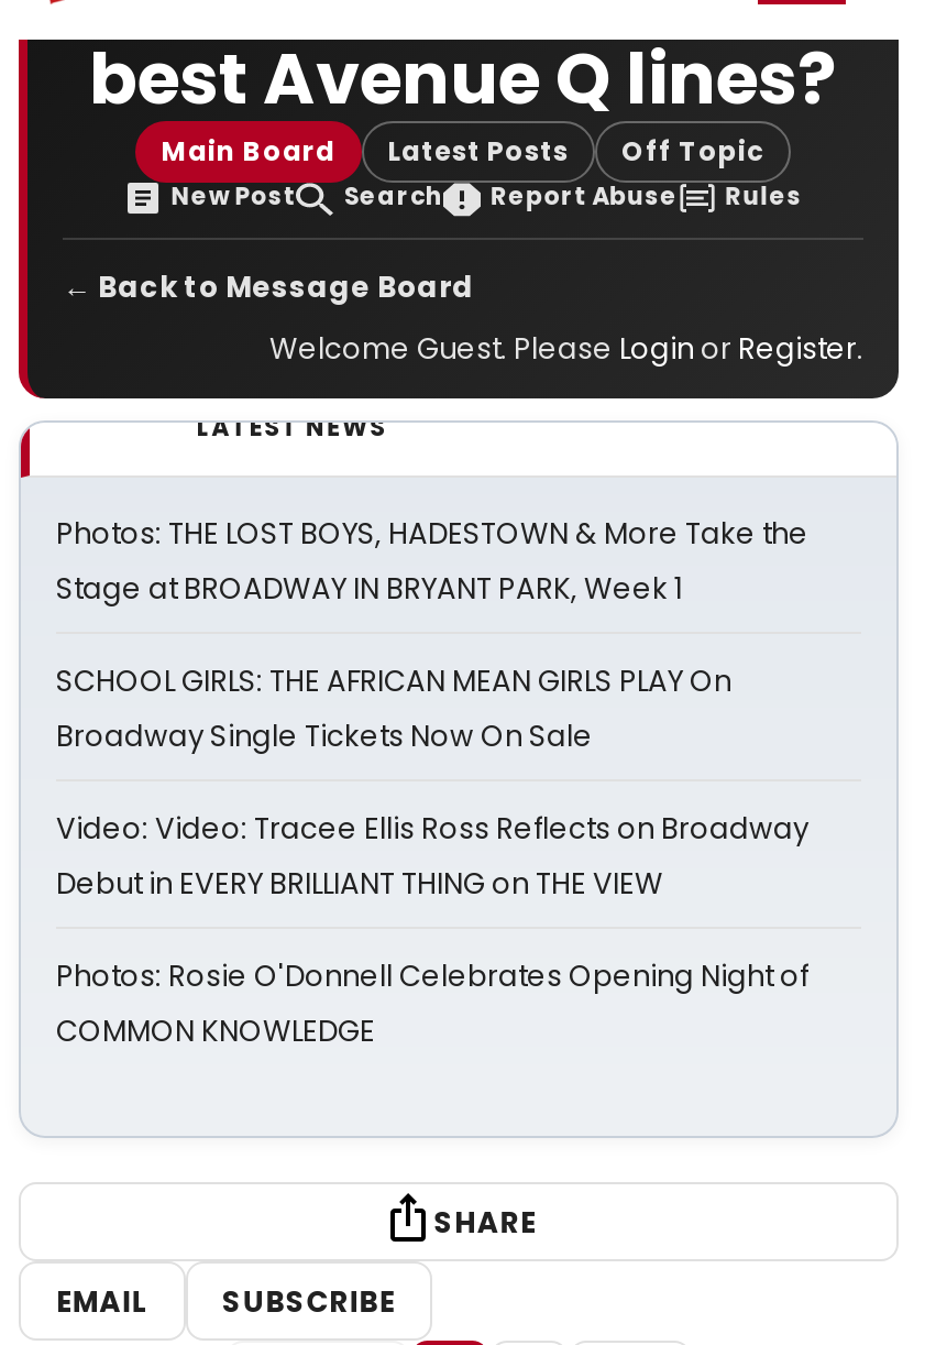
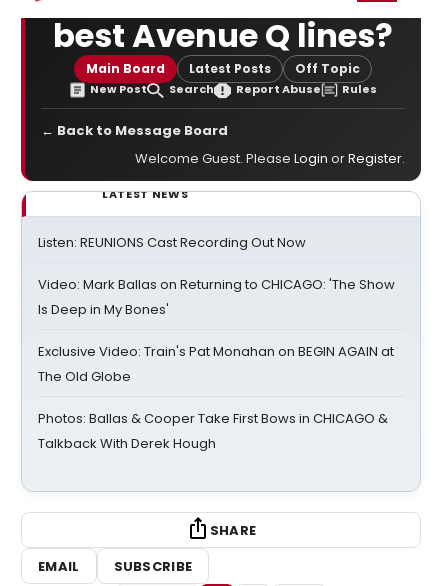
- Photos: THE LOST BOYS, HADESTOWN & More Take the
- Stage at BROADWAY IN BRYANT PARK, Week 1
+ Listen: REUNIONS Cast Recording Out Now

- SCHOOL GIRLS: THE AFRICAN MEAN GIRLS PLAY On
- Broadway Single Tickets Now On Sale
+ Video: Mark Ballas on Returning to CHICAGO: 'The Show
+ Is Deep in My Bones'

- Video: Video: Tracee Ellis Ross Reflects on Broadway
- Debut in EVERY BRILLIANT THING on THE VIEW
+ Exclusive Video: Train's Pat Monahan on BEGIN AGAIN at
+ The Old Globe

- Photos: Rosie O'Donnell Celebrates Opening Night of
- COMMON KNOWLEDGE
+ Photos: Ballas & Cooper Take First Bows in CHICAGO &
+ Talkback With Derek Hough
